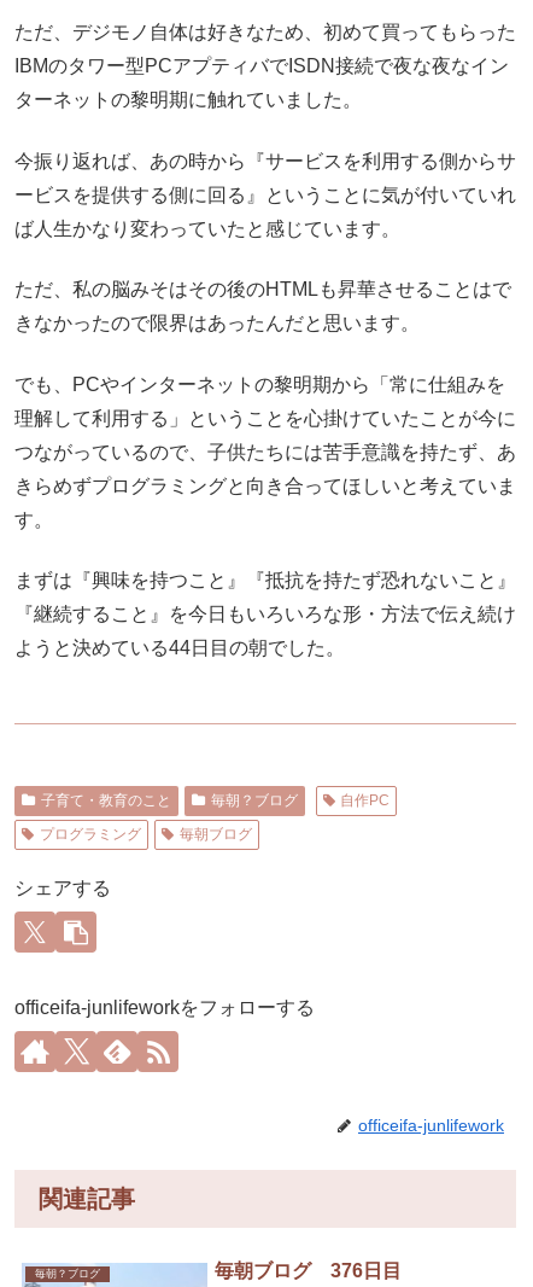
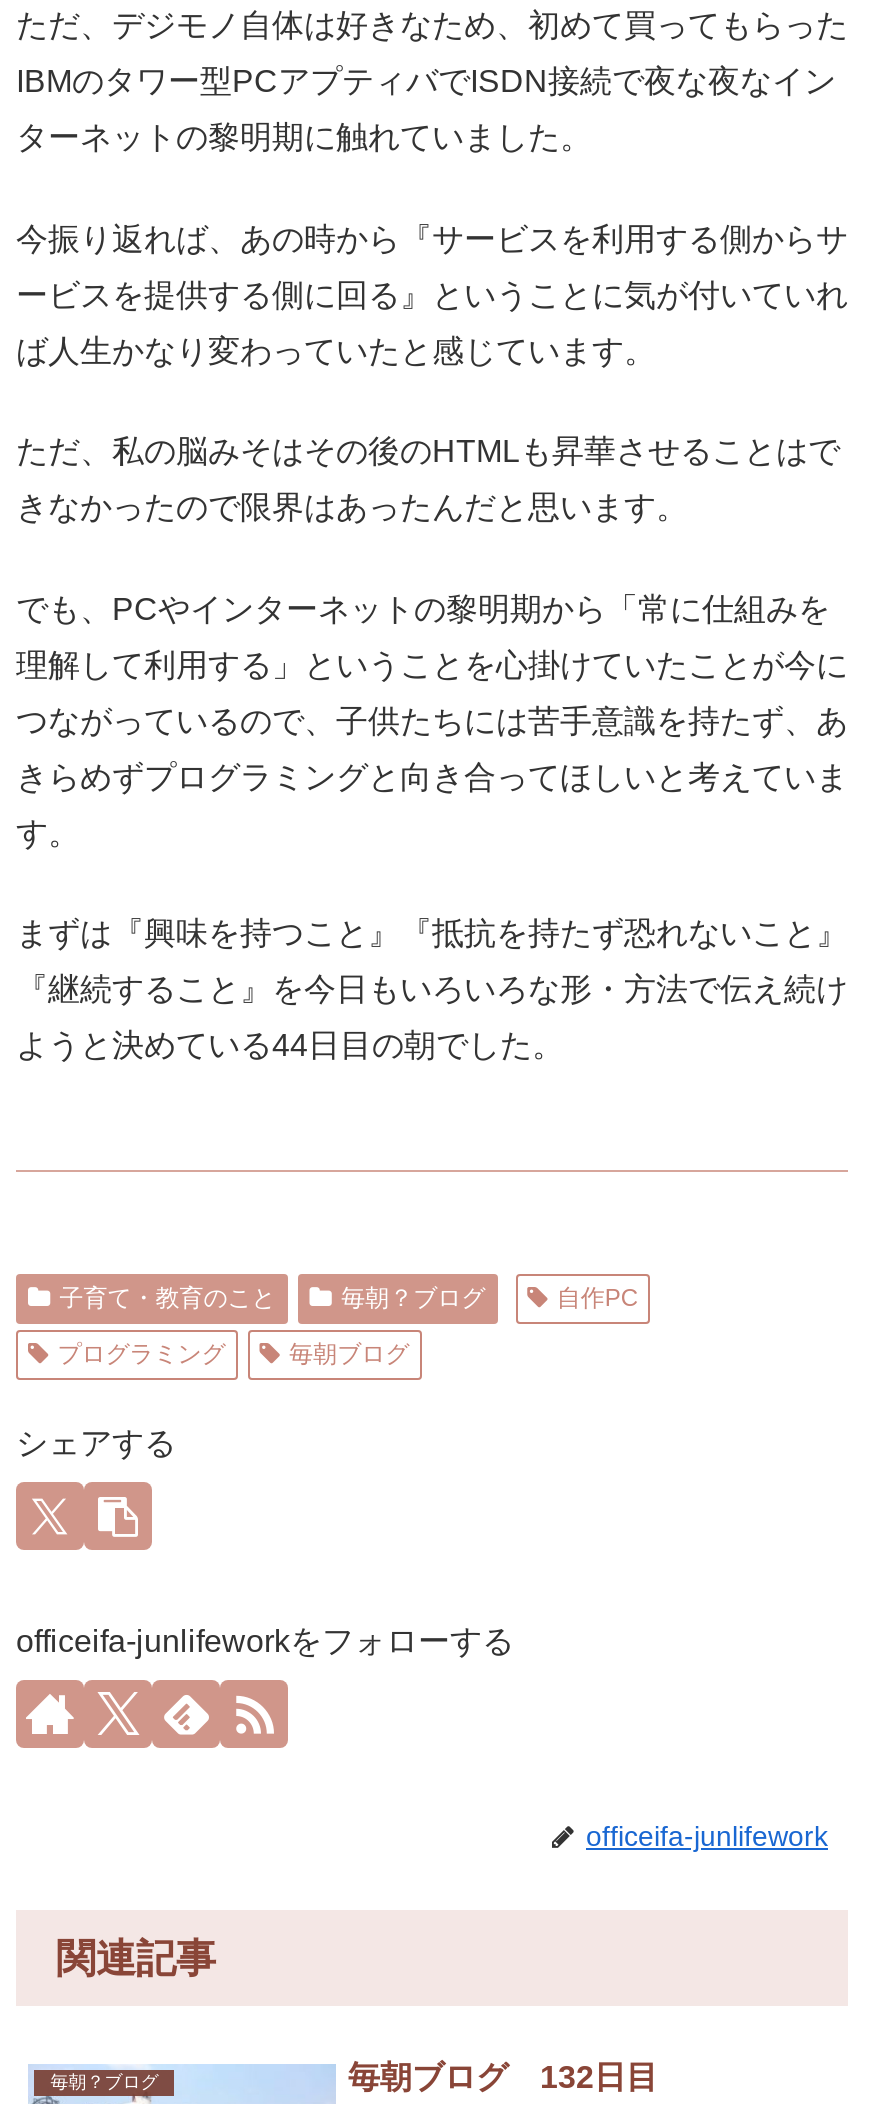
- 毎朝ブログ 376日目
+ 毎朝ブログ 132日目
